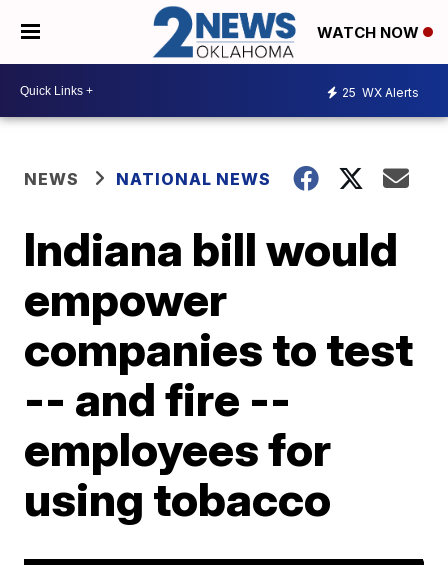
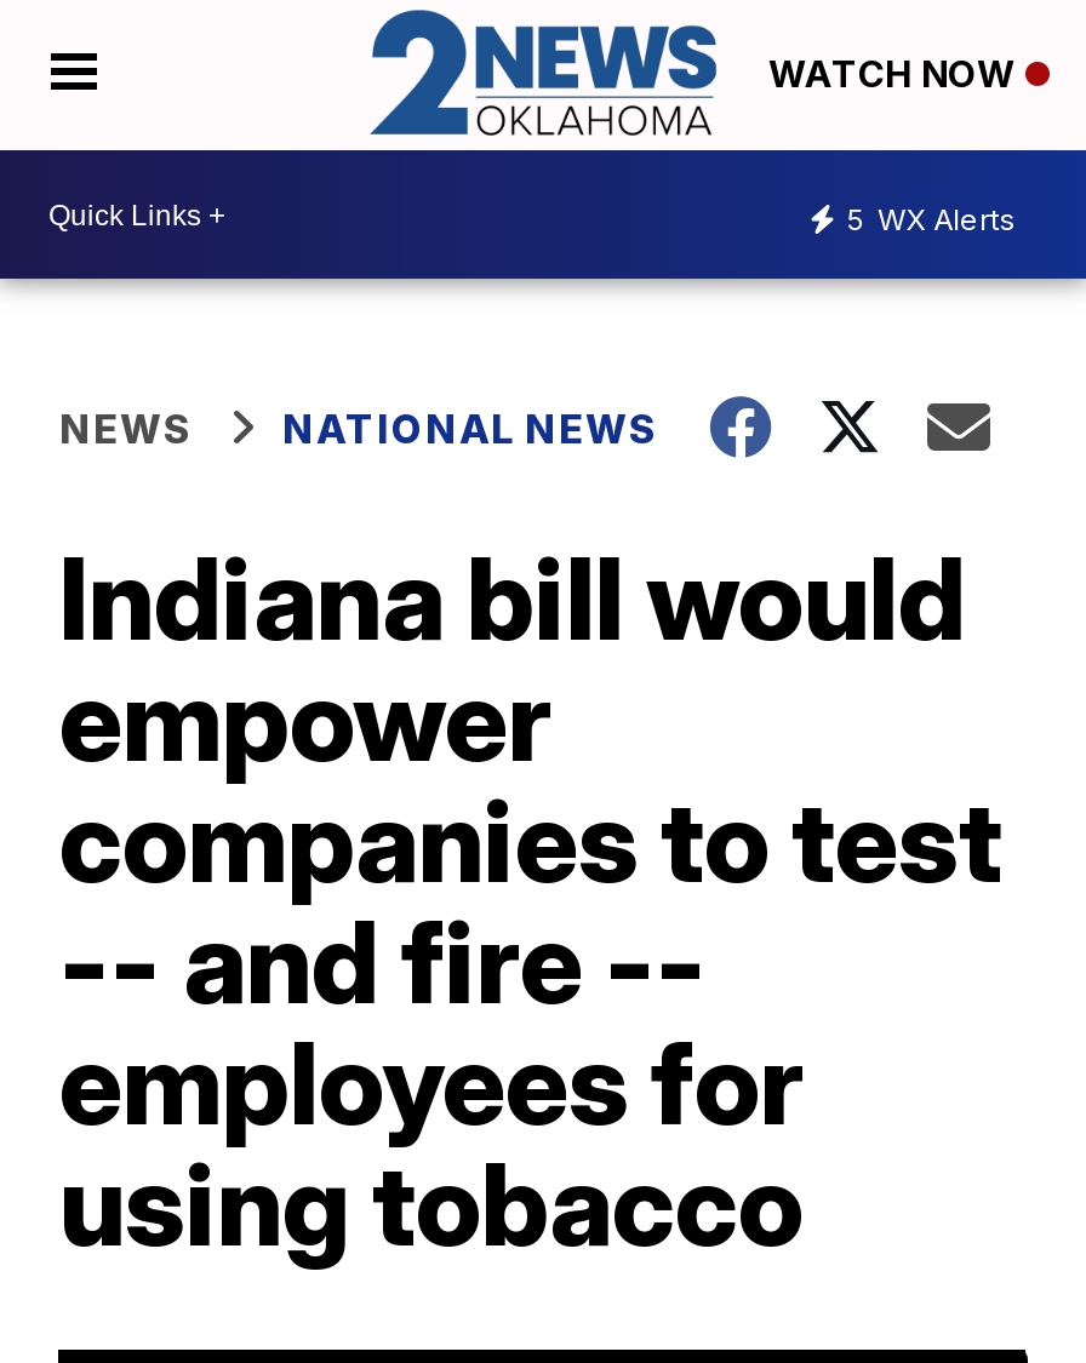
- 25 WX Alerts
+ 5 WX Alerts
